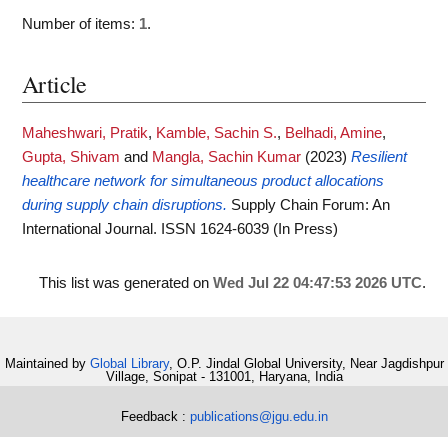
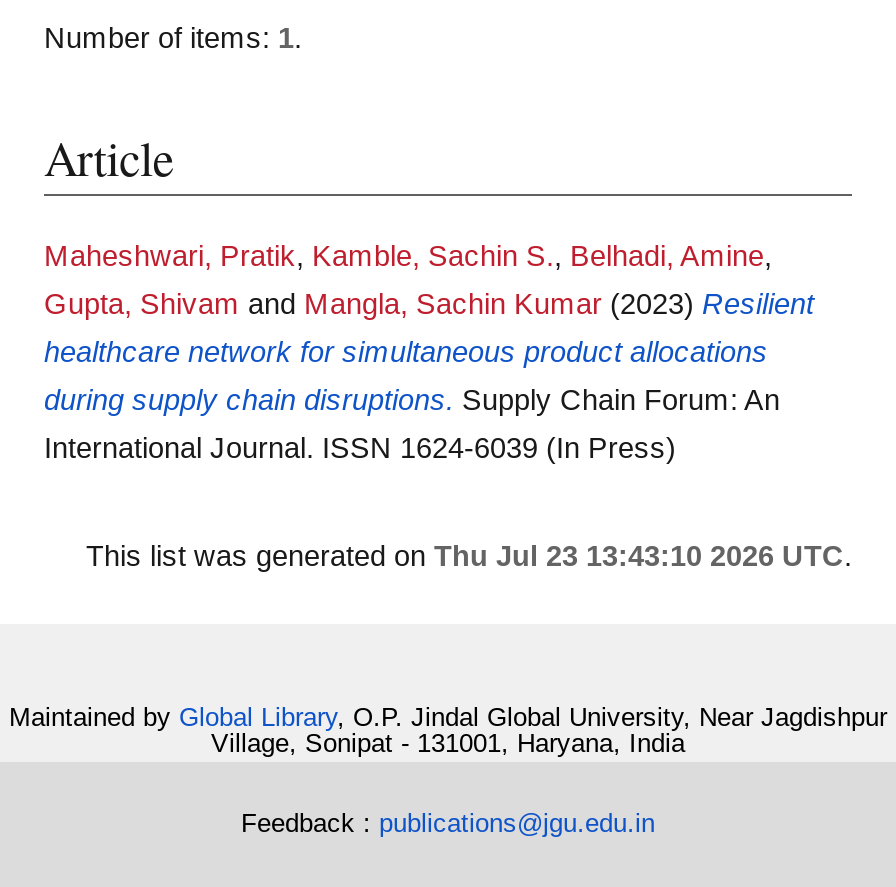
- This list was generated on Wed Jul 22 04:47:53 2026 UTC.
+ This list was generated on Thu Jul 23 13:43:10 2026 UTC.
